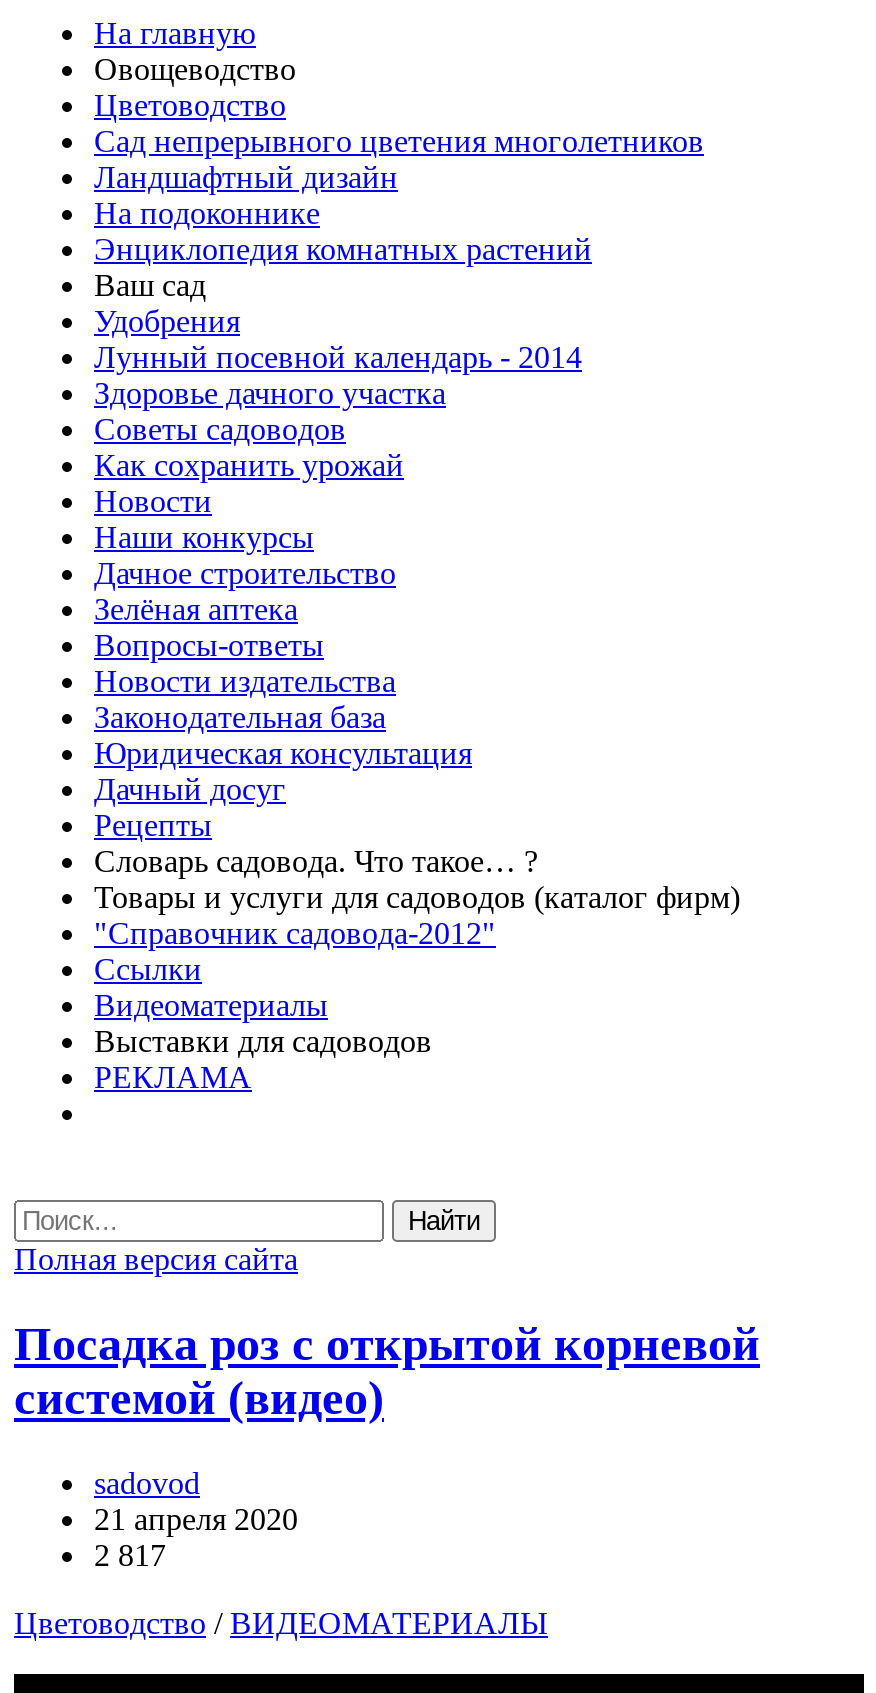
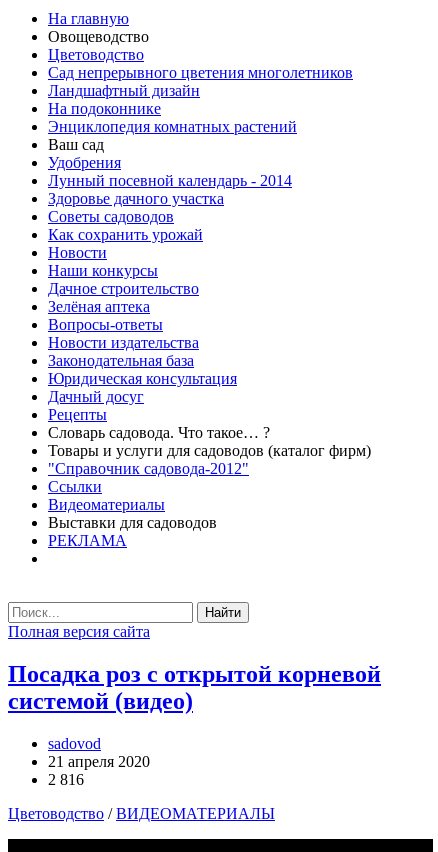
- 2 817
+ 2 816
